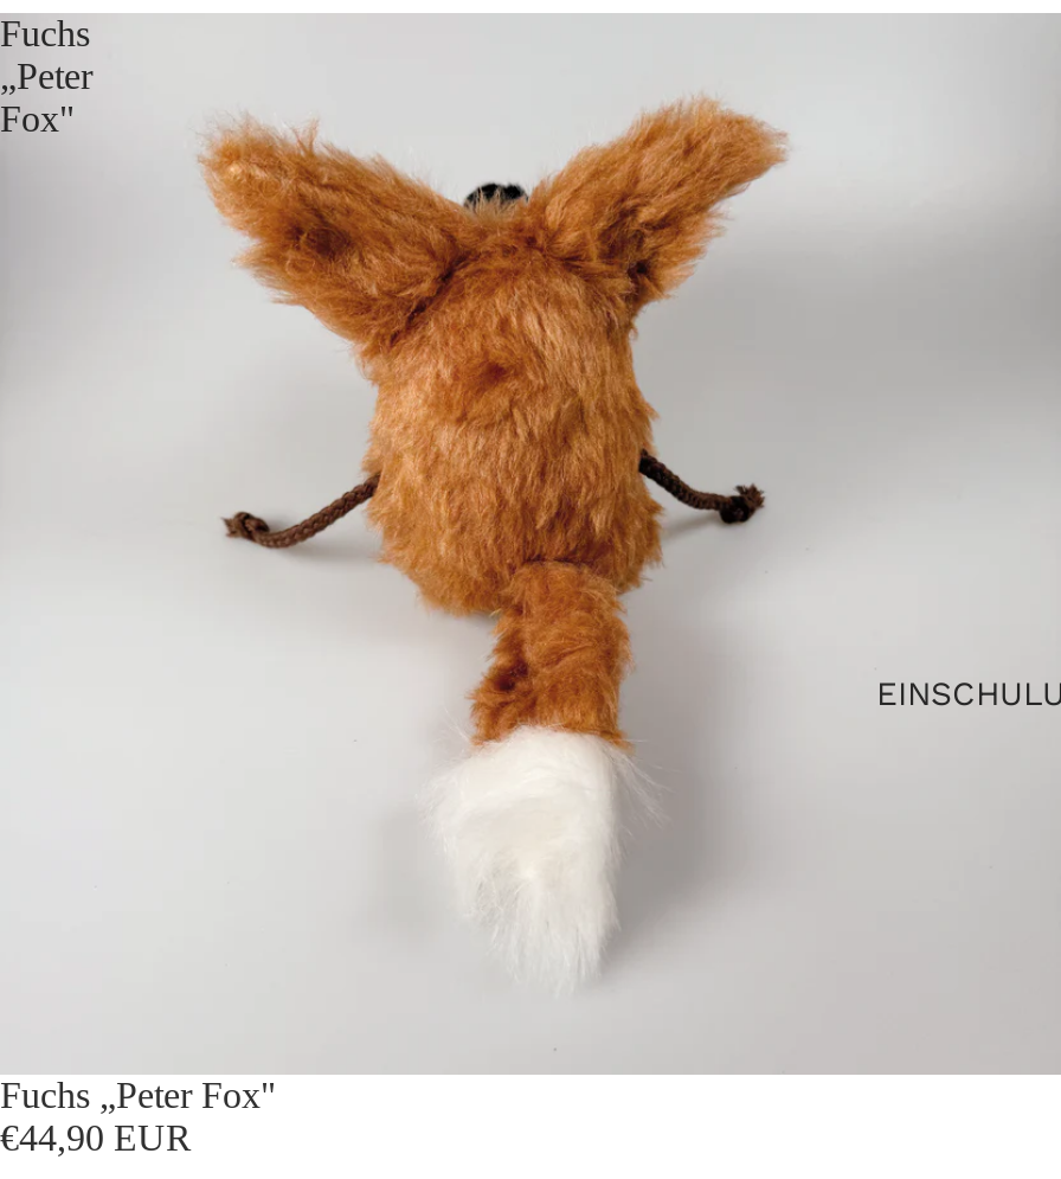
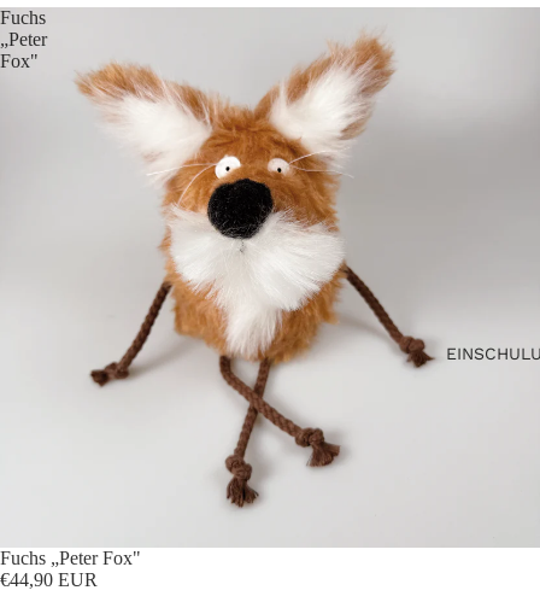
- [image]
+ [image]
